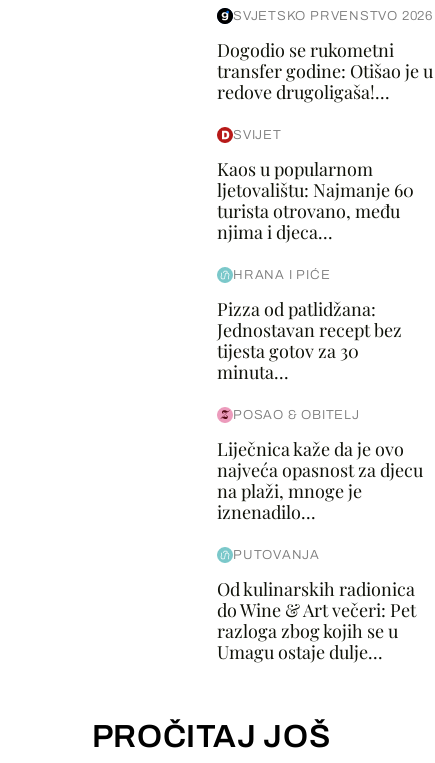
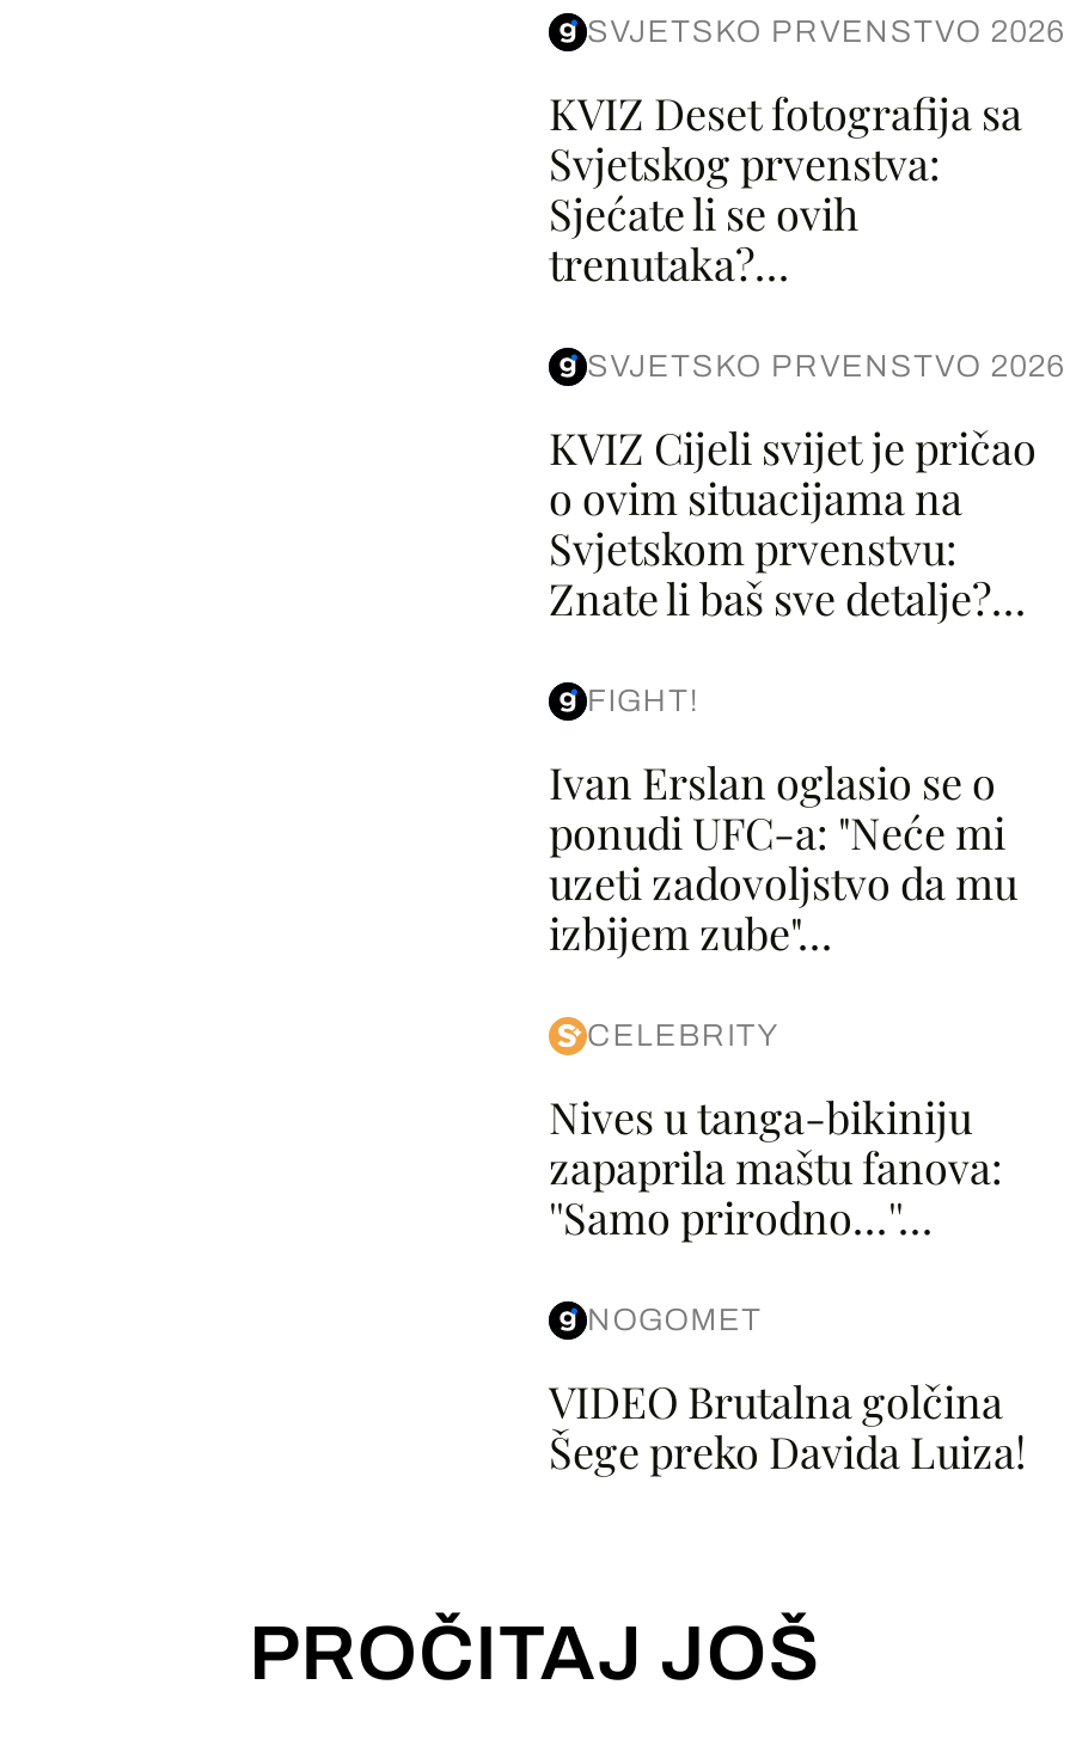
- Dogodio se rukometni
- transfer godine: Otišao je u
- redove drugoligaša!...
+ KVIZ Deset fotografija sa
+ Svjetskog prvenstva:
+ Sjećate li se ovih
+ trenutaka?...

- SVIJET
+ SVJETSKO PRVENSTVO 2026

- Kaos u popularnom
- ljetovalištu: Najmanje 60
- turista otrovano, među
- njima i djeca...
+ KVIZ Cijeli svijet je pričao
+ o ovim situacijama na
+ Svjetskom prvenstvu:
+ Znate li baš sve detalje?...

- HRANA I PIĆE
+ FIGHT!

- Pizza od patlidžana:
- Jednostavan recept bez
- tijesta gotov za 30
- minuta...
+ Ivan Erslan oglasio se o
+ ponudi UFC-a: "Neće mi
+ uzeti zadovoljstvo da mu
+ izbijem zube"...

- POSAO & OBITELJ
+ CELEBRITY

- Liječnica kaže da je ovo
- najveća opasnost za djecu
- na plaži, mnoge je
- iznenadilo...
+ Nives u tanga-bikiniju
+ zapaprila maštu fanova:
+ ''Samo prirodno...''...

- PUTOVANJA
+ NOGOMET

- Od kulinarskih radionica
- do Wine & Art večeri: Pet
- razloga zbog kojih se u
- Umagu ostaje dulje...
+ VIDEO Brutalna golčina
+ Šege preko Davida Luiza!
